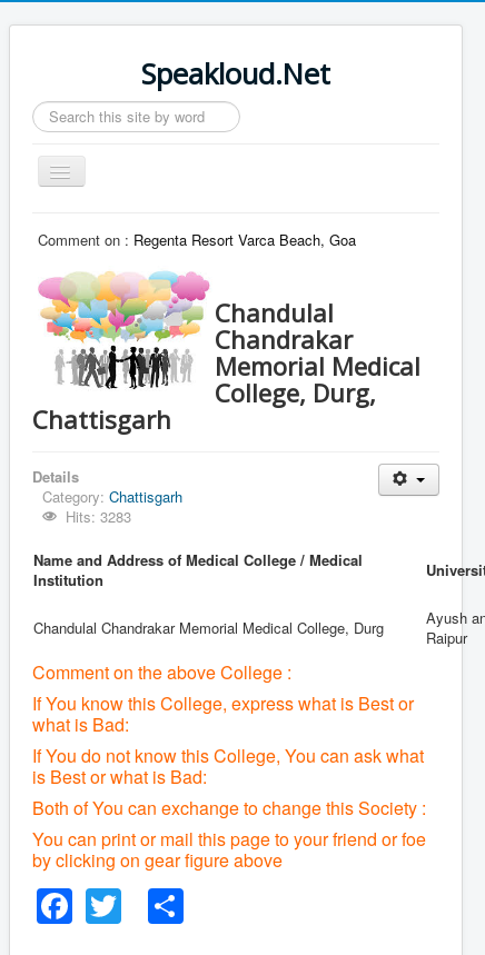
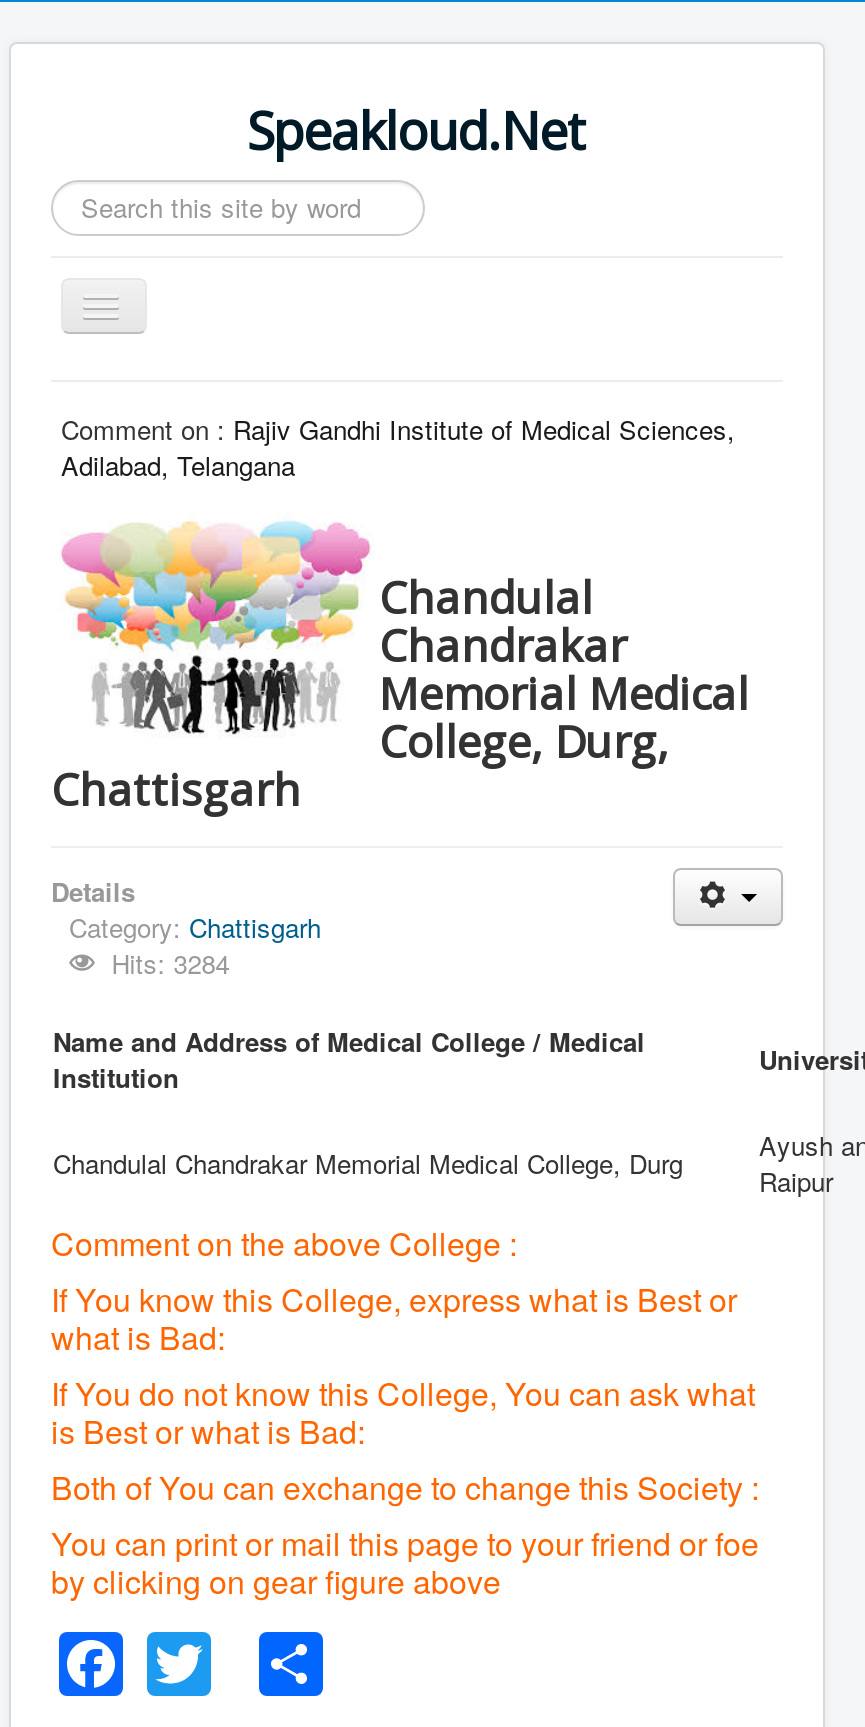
- Comment on : Regenta Resort Varca Beach, Goa
+ Comment on : Rajiv Gandhi Institute of Medical Sciences,
+ Adilabad, Telangana

- Hits: 3283
+ Hits: 3284
